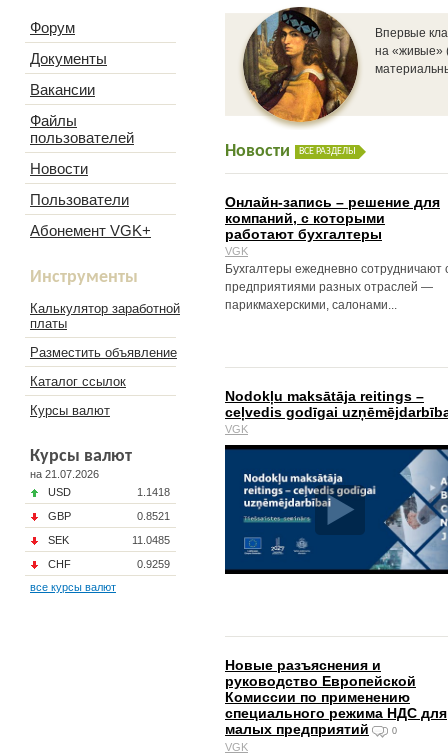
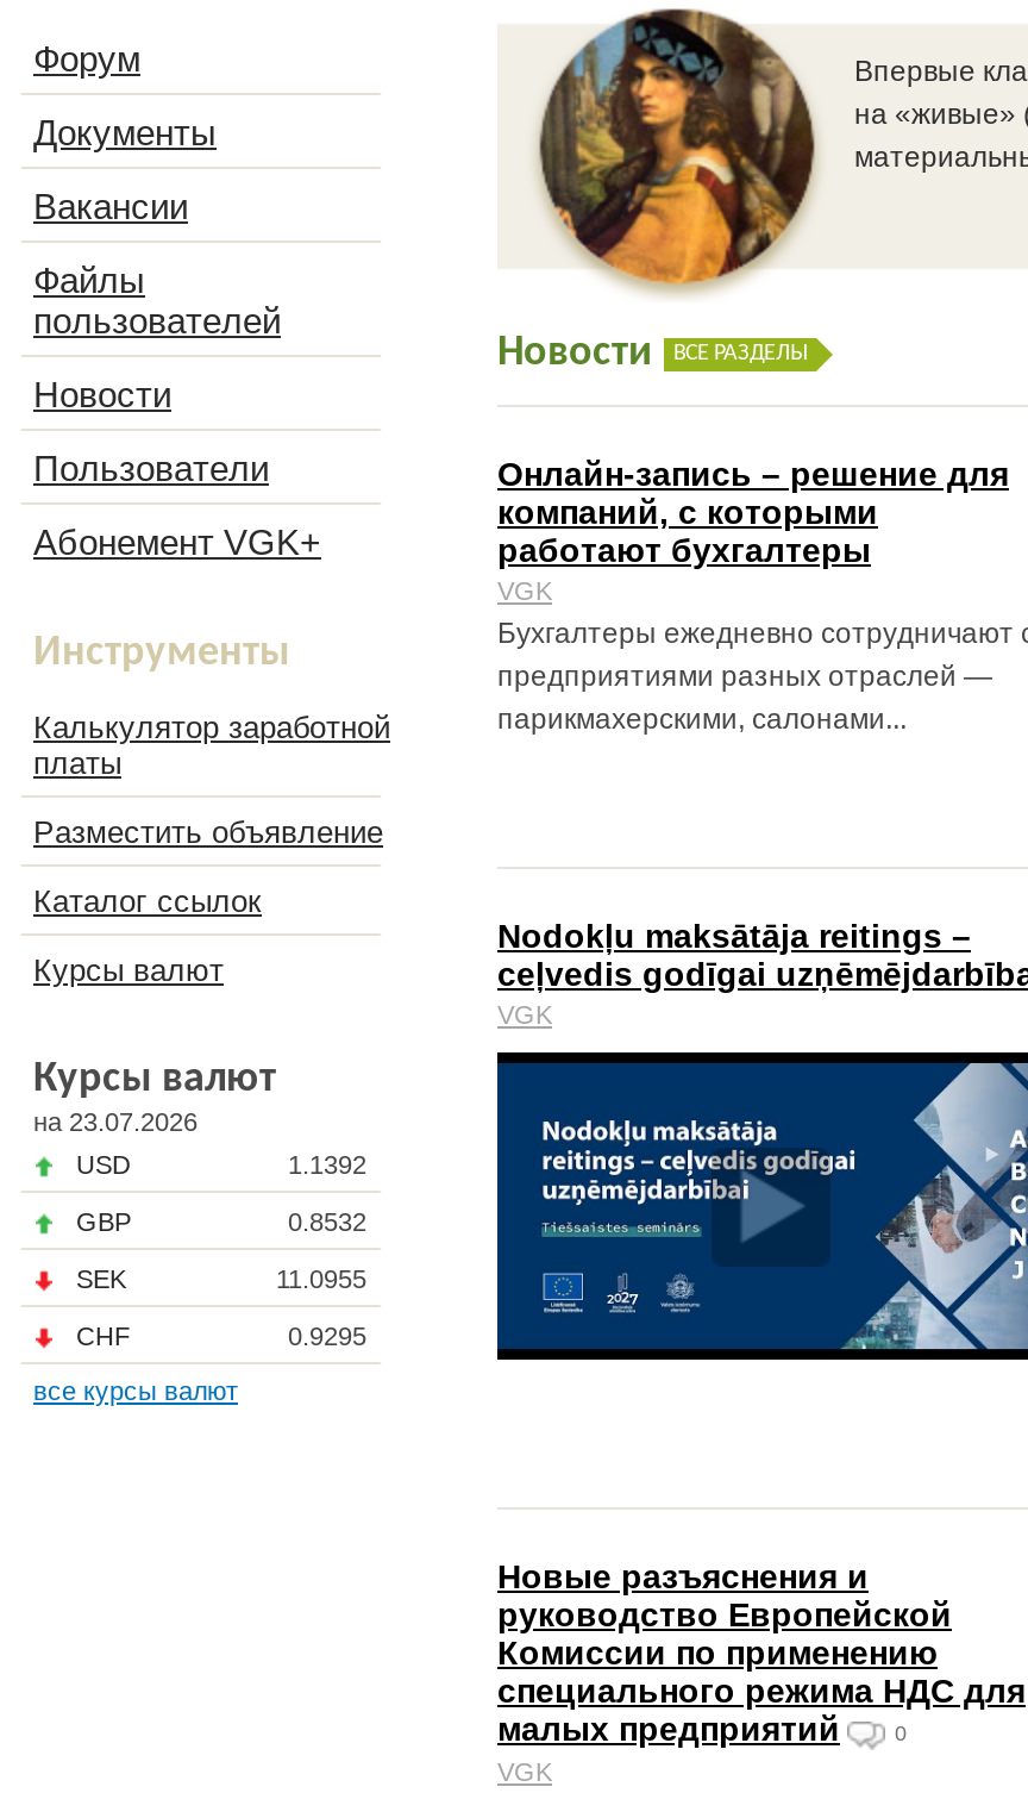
- на 21.07.2026
+ на 23.07.2026

- 1.1418
+ 1.1392

- 0.8521
+ 0.8532

- 11.0485
+ 11.0955

- 0.9259
+ 0.9295
